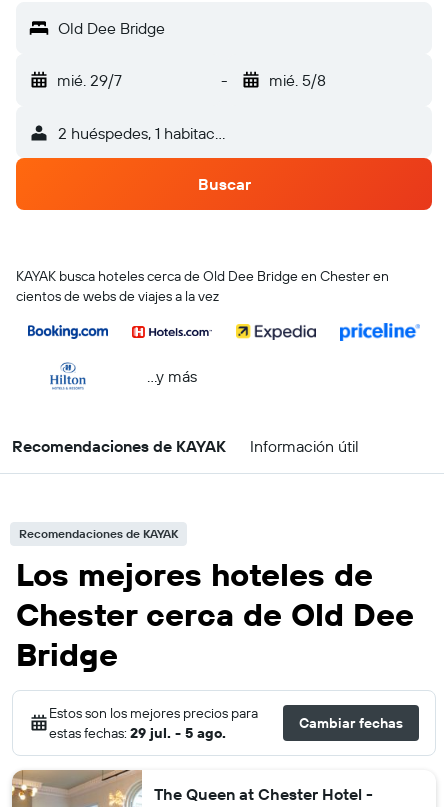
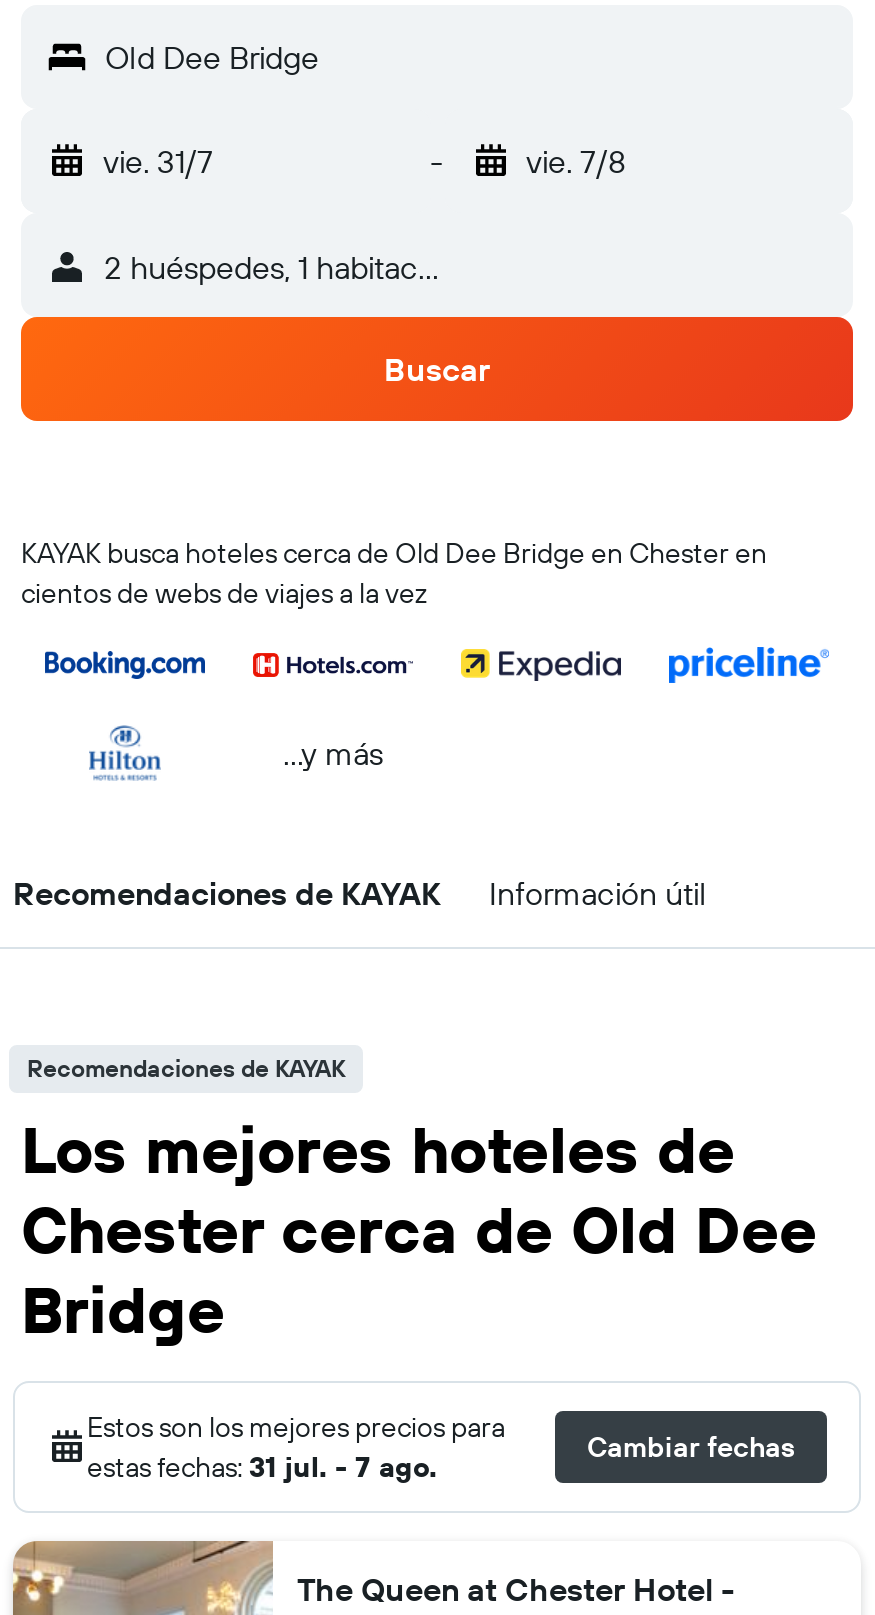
- mié. 29/7
+ vie. 31/7

- mié. 5/8
+ vie. 7/8

- estas fechas: 29 jul. - 5 ago.
+ estas fechas: 31 jul. - 7 ago.
